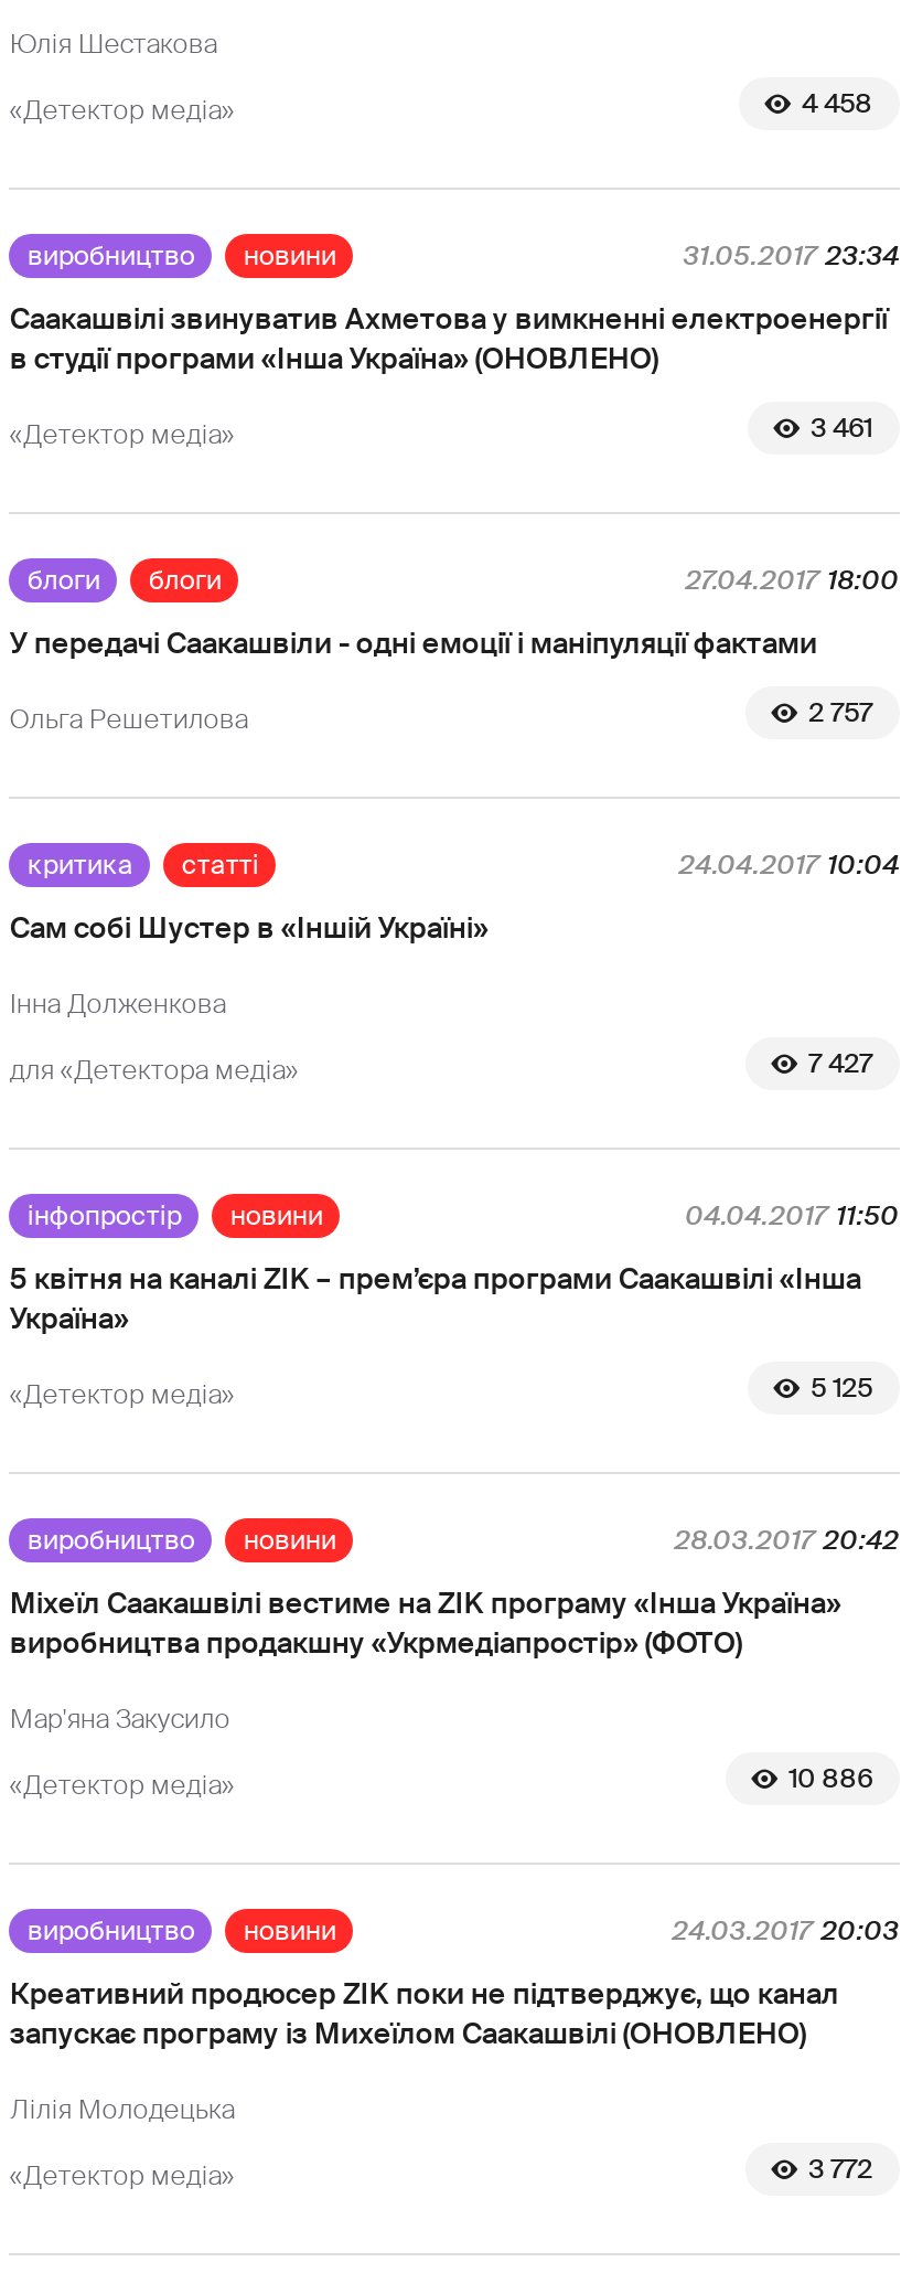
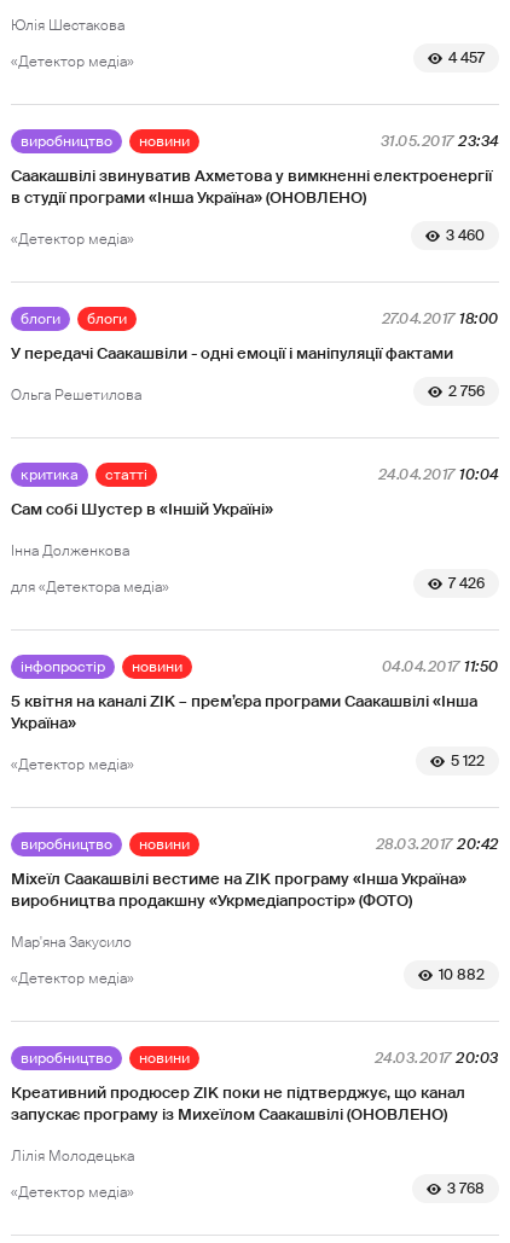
- 4 458
+ 4 457

- 3 461
+ 3 460

- 2 757
+ 2 756

- 7 427
+ 7 426

- 5 125
+ 5 122

- 10 886
+ 10 882

- 3 772
+ 3 768
